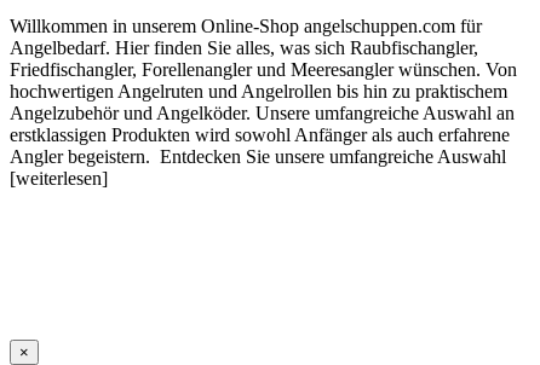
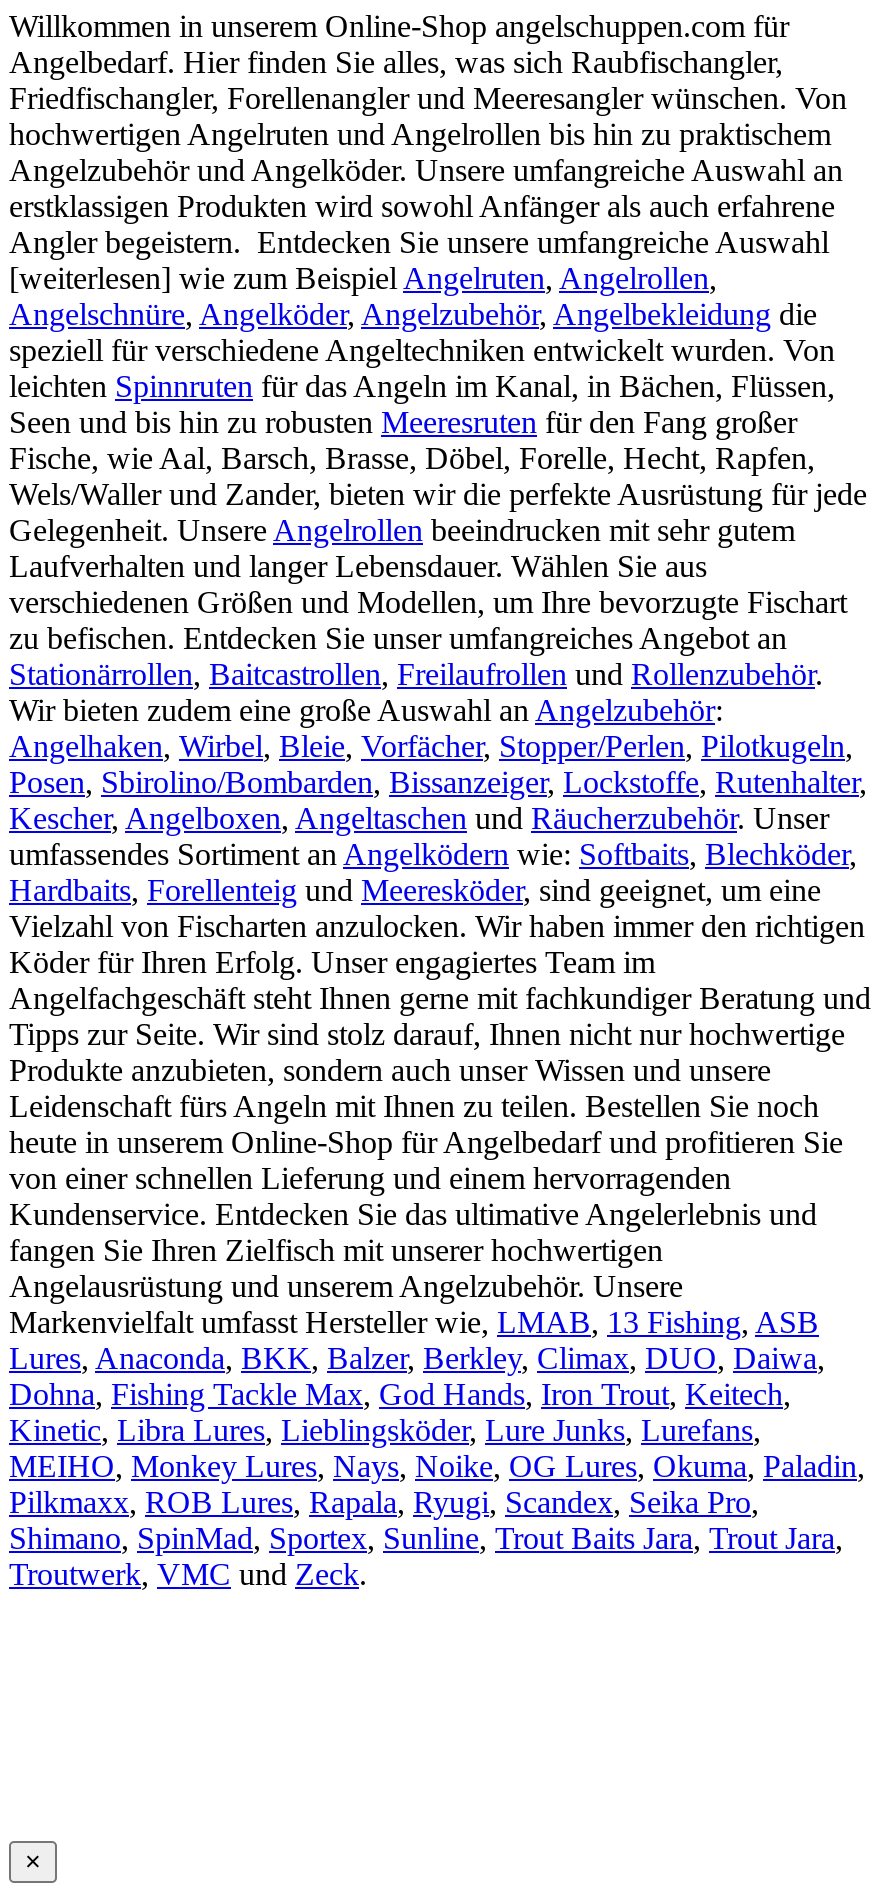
- [weiterlesen]
+ [weiterlesen] wie zum Beispiel Angelruten, Angelrollen,
+ Angelschnüre, Angelköder,Angelzubehör, Angelbekleidung die
+ speziell für verschiedene Angeltechniken entwickelt wurden. Von
+ leichten Spinnruten für das Angeln im Kanal, in Bächen, Flüssen,
+ Seen und bis hin zu robusten Meeresruten für den Fang großer
+ Fische, wie Aal, Barsch, Brasse, Döbel, Forelle, Hecht, Rapfen,
+ Wels/Waller und Zander, bieten wir die perfekte Ausrüstung für jede
+ Gelegenheit. Unsere Angelrollen beeindrucken mit sehr gutem
+ Laufverhalten und langer Lebensdauer. Wählen Sie aus
+ verschiedenen Größen und Modellen, um Ihre bevorzugte Fischart
+ zu befischen. Entdecken Sie unser umfangreiches Angebot an
+ Stationärrollen, Baitcastrollen, Freilaufrollen und Rollenzubehör.
+ Wir bieten zudem eine große Auswahl an Angelzubehör:
+ Angelhaken, Wirbel, Bleie, Vorfächer, Stopper/Perlen, Pilotkugeln,
+ Posen, Sbirolino/Bombarden, Bissanzeiger,Lockstoffe, Rutenhalter,
+ Kescher, Angelboxen, Angeltaschen und Räucherzubehör. Unser
+ umfassendes Sortiment anAngelködern wie: Softbaits, Blechköder,
+ Hardbaits, Forellenteig und Meeresköder, sind geeignet, um eine
+ Vielzahl von Fischarten anzulocken. Wir haben immer den richtigen
+ Köder für Ihren Erfolg. Unser engagiertes Team im
+ Angelfachgeschäft steht Ihnen gerne mit fachkundiger Beratung und
+ Tipps zur Seite. Wir sind stolz darauf, Ihnen nicht nur hochwertige
+ Produkte anzubieten, sondern auch unser Wissen und unsere
+ Leidenschaft fürs Angeln mit Ihnen zu teilen. Bestellen Sie noch
+ heute in unserem Online-Shop für Angelbedarf und profitieren Sie
+ von einer schnellen Lieferung und einem hervorragenden
+ Kundenservice. Entdecken Sie das ultimative Angelerlebnis und
+ fangen Sie Ihren Zielfisch mit unserer hochwertigen
+ Angelausrüstung und unserem Angelzubehör. Unsere
+ Markenvielfalt umfasst Hersteller wie, LMAB, 13 Fishing, ASB
+ Lures, Anaconda, BKK, Balzer, Berkley, Climax, DUO, Daiwa,
+ Dohna, Fishing Tackle Max, God Hands, Iron Trout, Keitech,
+ Kinetic, Libra Lures, Lieblingsköder, Lure Junks, Lurefans,
+ MEIHO, Monkey Lures, Nays, Noike, OG Lures, Okuma, Paladin,
+ Pilkmaxx, ROB Lures, Rapala, Ryugi, Scandex, Seika Pro,
+ Shimano, SpinMad, Sportex, Sunline, Trout Baits Jara, Trout Jara,
+ Troutwerk, VMC undZeck.
